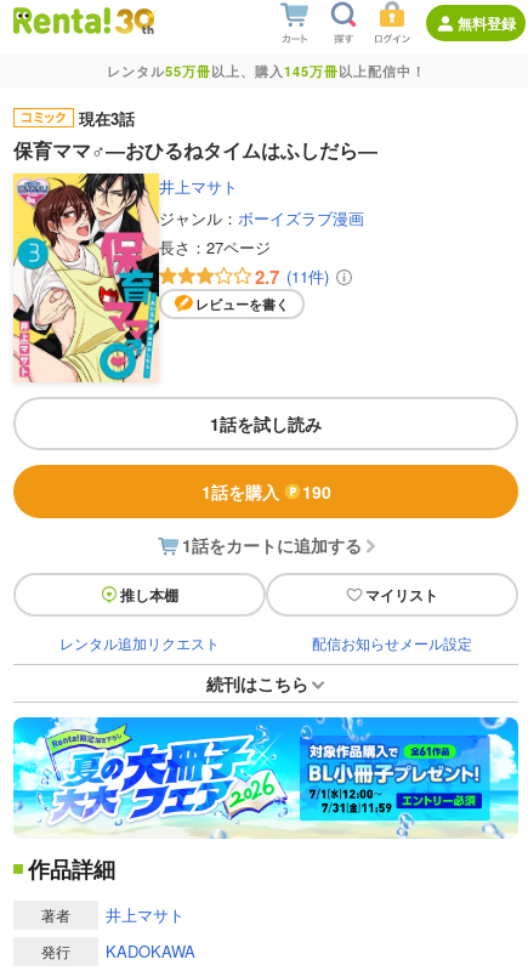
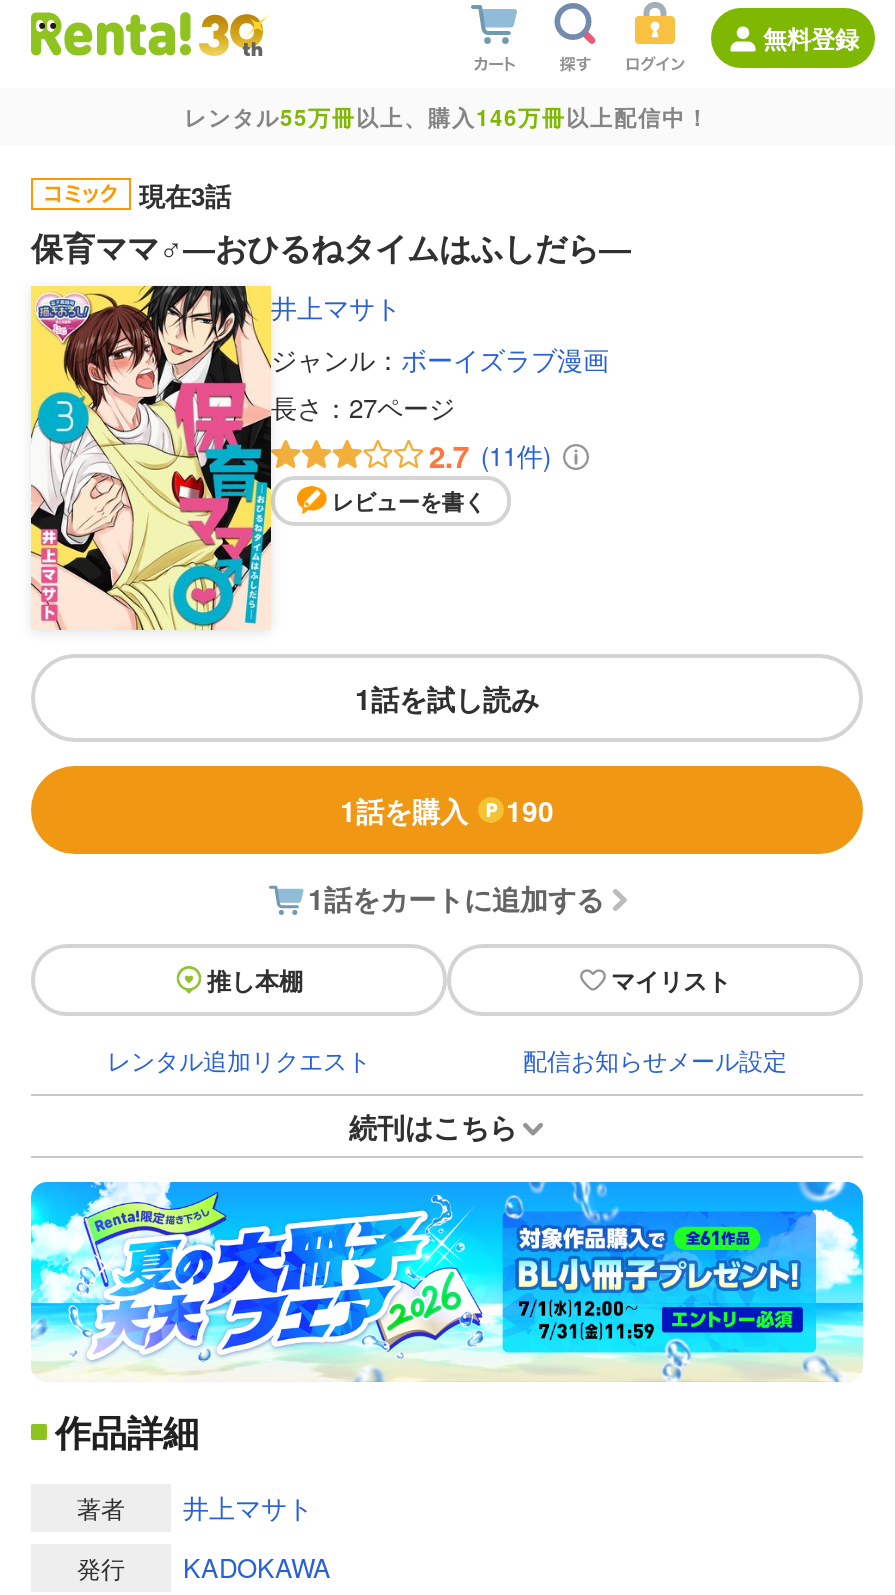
- レンタル55万冊以上、購入145万冊以上配信中！
+ レンタル55万冊以上、購入146万冊以上配信中！
